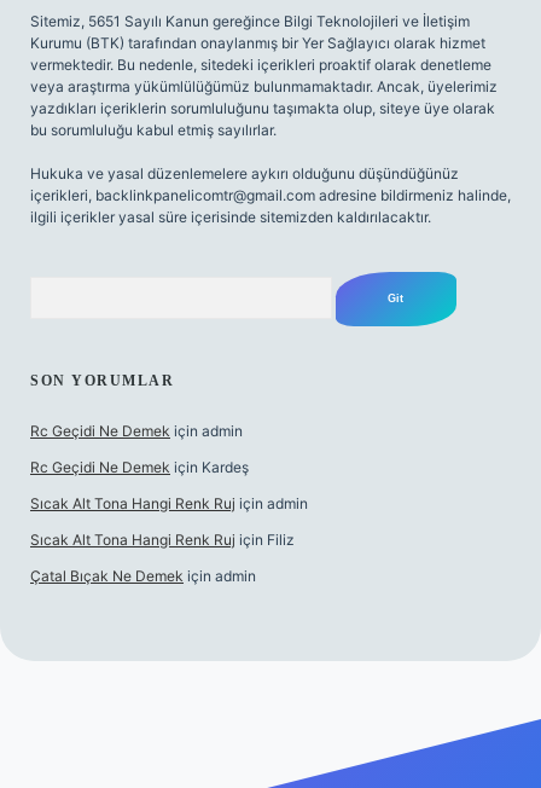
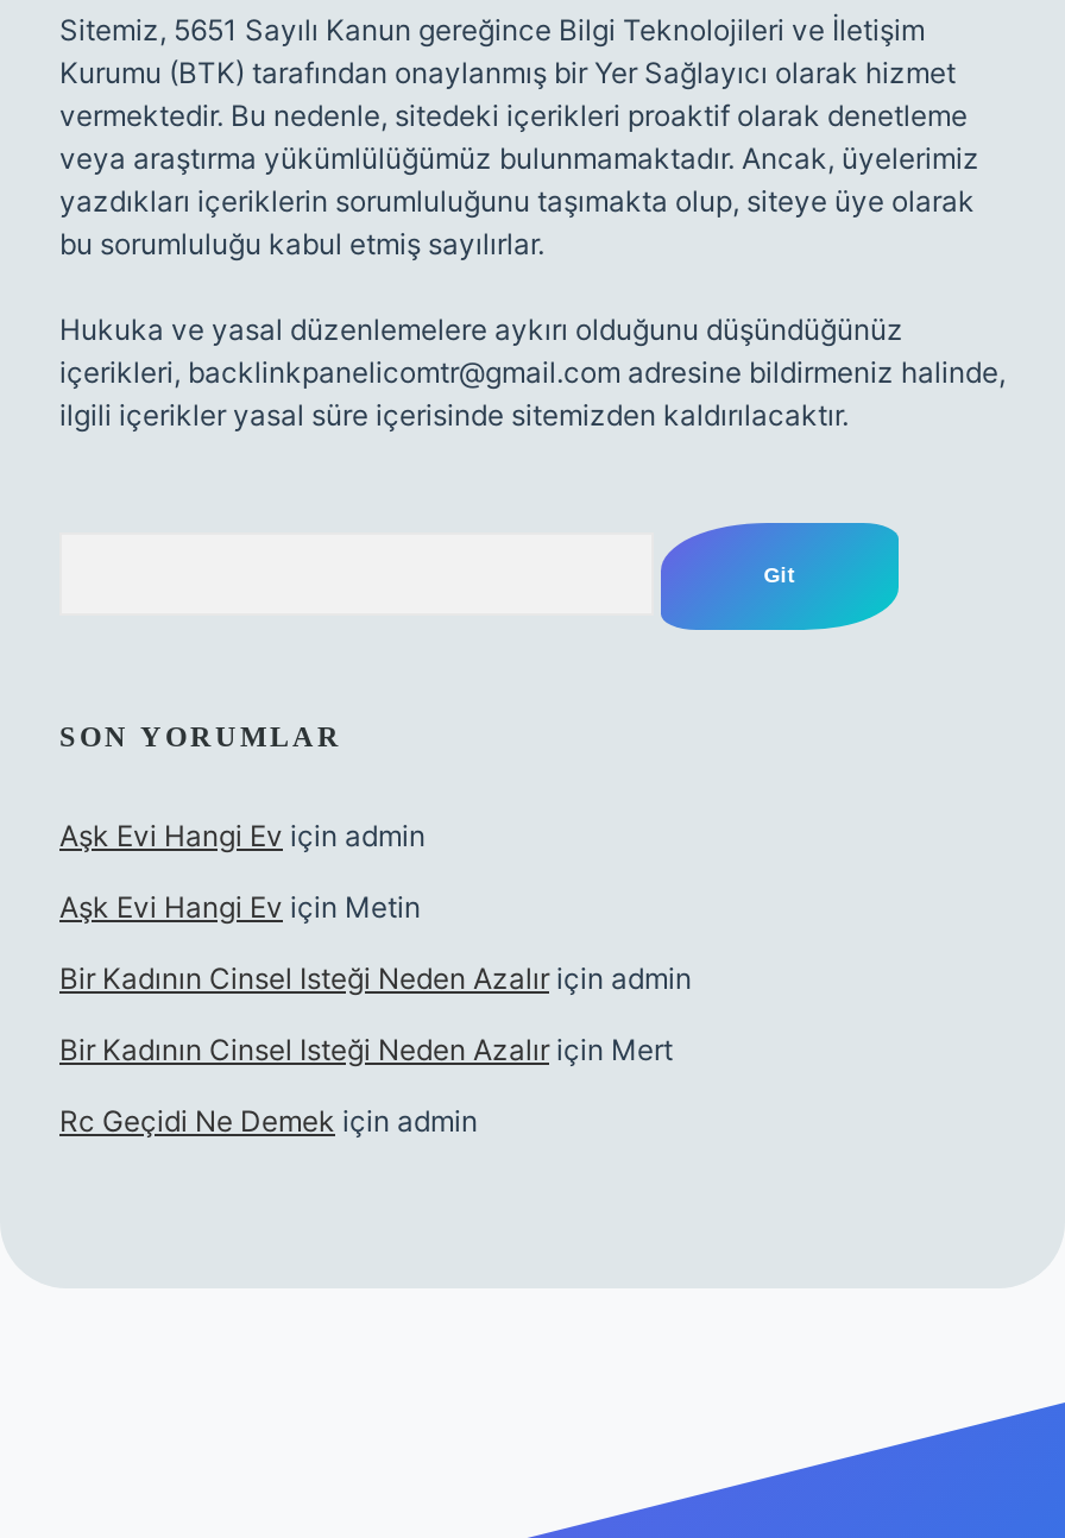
+ Aşk Evi Hangi Ev için admin
+ Aşk Evi Hangi Ev için Metin
+ Bir Kadının Cinsel Isteği Neden Azalır için admin
+ Bir Kadının Cinsel Isteği Neden Azalır için Mert

moved down: Rc Geçidi Ne Demek için admin

- Rc Geçidi Ne Demek için Kardeş
- Sıcak Alt Tona Hangi Renk Ruj için admin
- Sıcak Alt Tona Hangi Renk Ruj için Filiz
- Çatal Bıçak Ne Demek için admin
